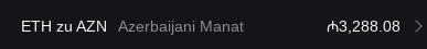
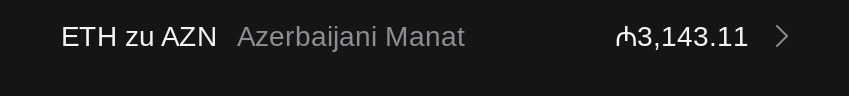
- ₼3,288.08
+ ₼3,143.11
